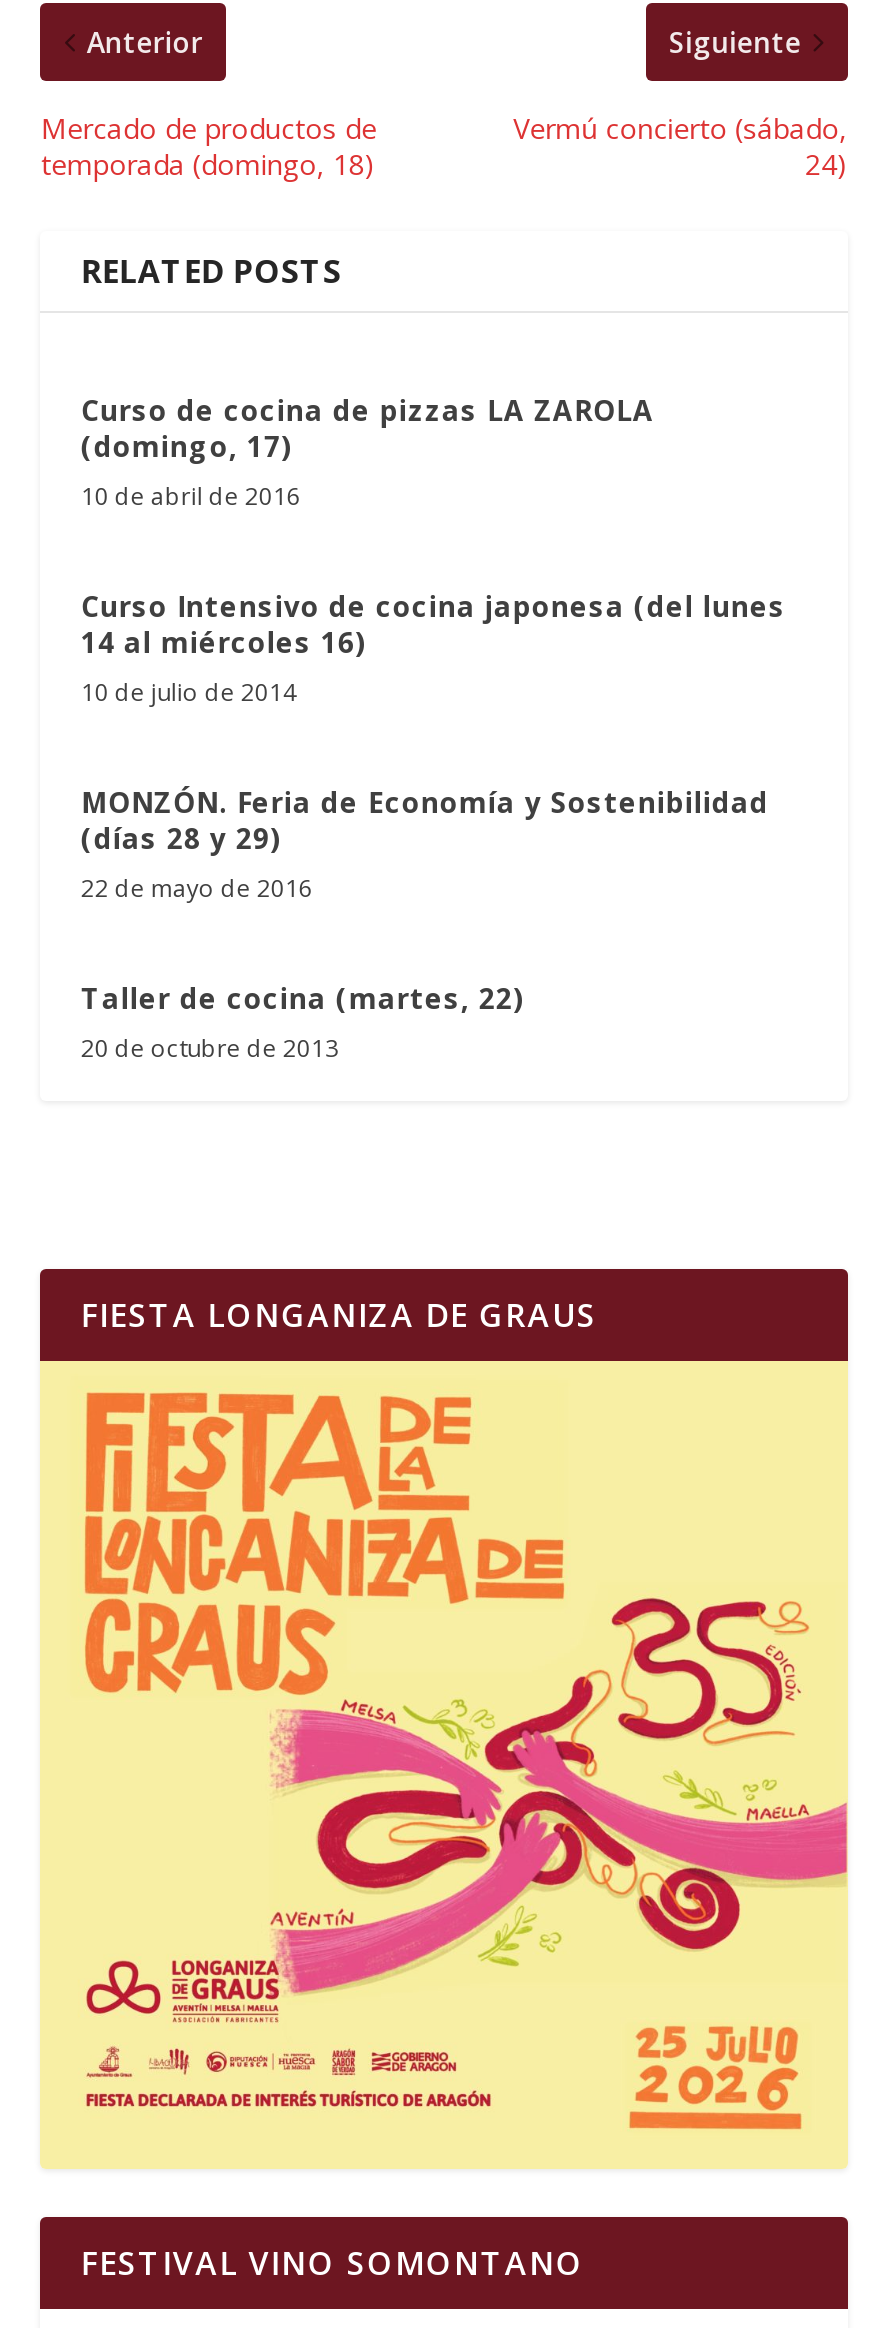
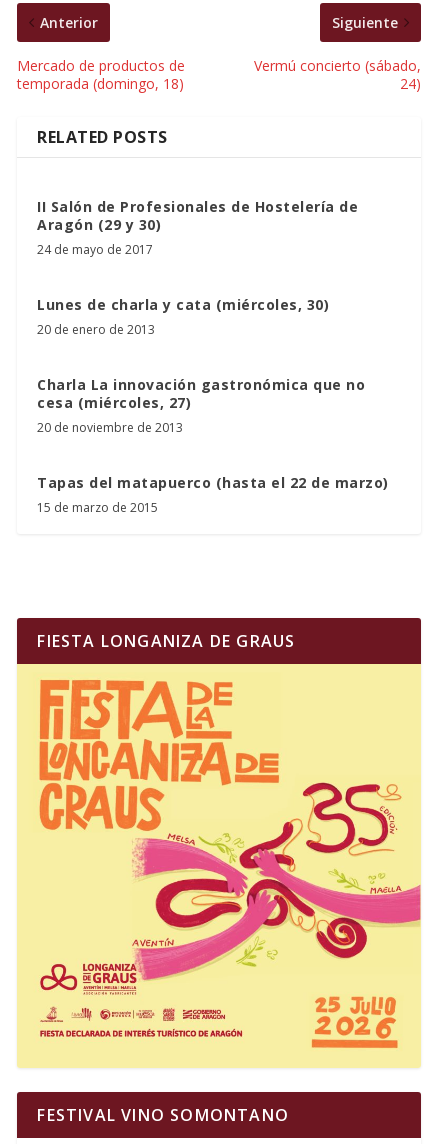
- Curso de cocina de pizzas LA ZAROLA
- (domingo, 17)
- 10 de abril de 2016
+ II Salón de Profesionales de Hostelería de
+ Aragón (29 y 30)
+ 24 de mayo de 2017

- Curso Intensivo de cocina japonesa (del lunes
- 14 al miércoles 16)
- 10 de julio de 2014
+ Lunes de charla y cata (miércoles, 30)
+ 20 de enero de 2013

- MONZÓN. Feria de Economía y Sostenibilidad
- (días 28 y 29)
- 22 de mayo de 2016
+ Charla La innovación gastronómica que no
+ cesa (miércoles, 27)
+ 20 de noviembre de 2013

- Taller de cocina (martes, 22)
- 20 de octubre de 2013
+ Tapas del matapuerco (hasta el 22 de marzo)
+ 15 de marzo de 2015
